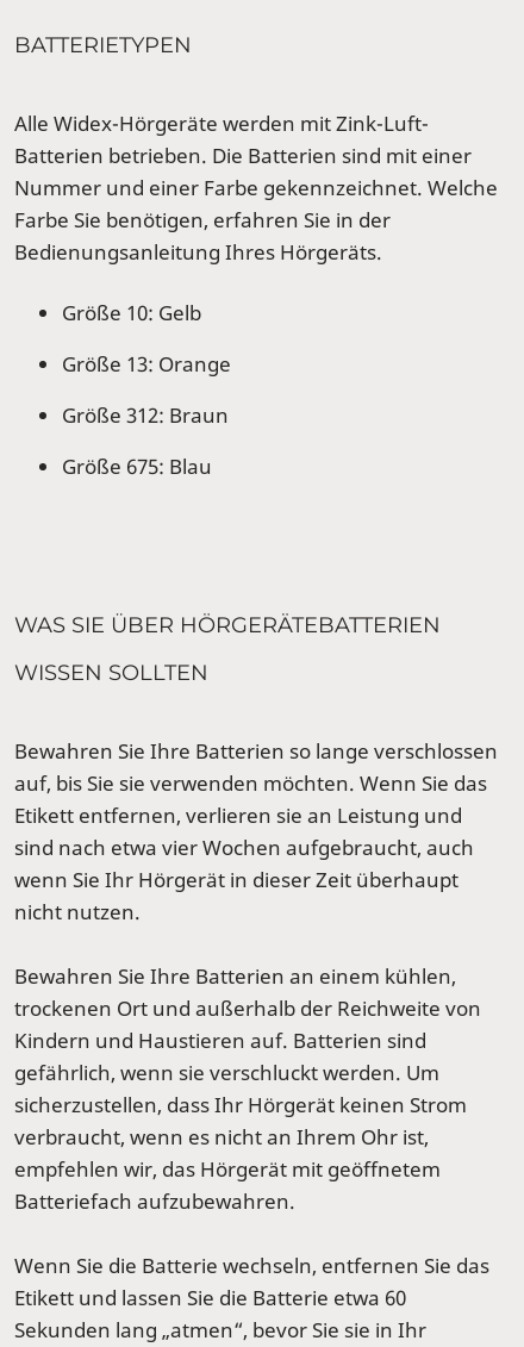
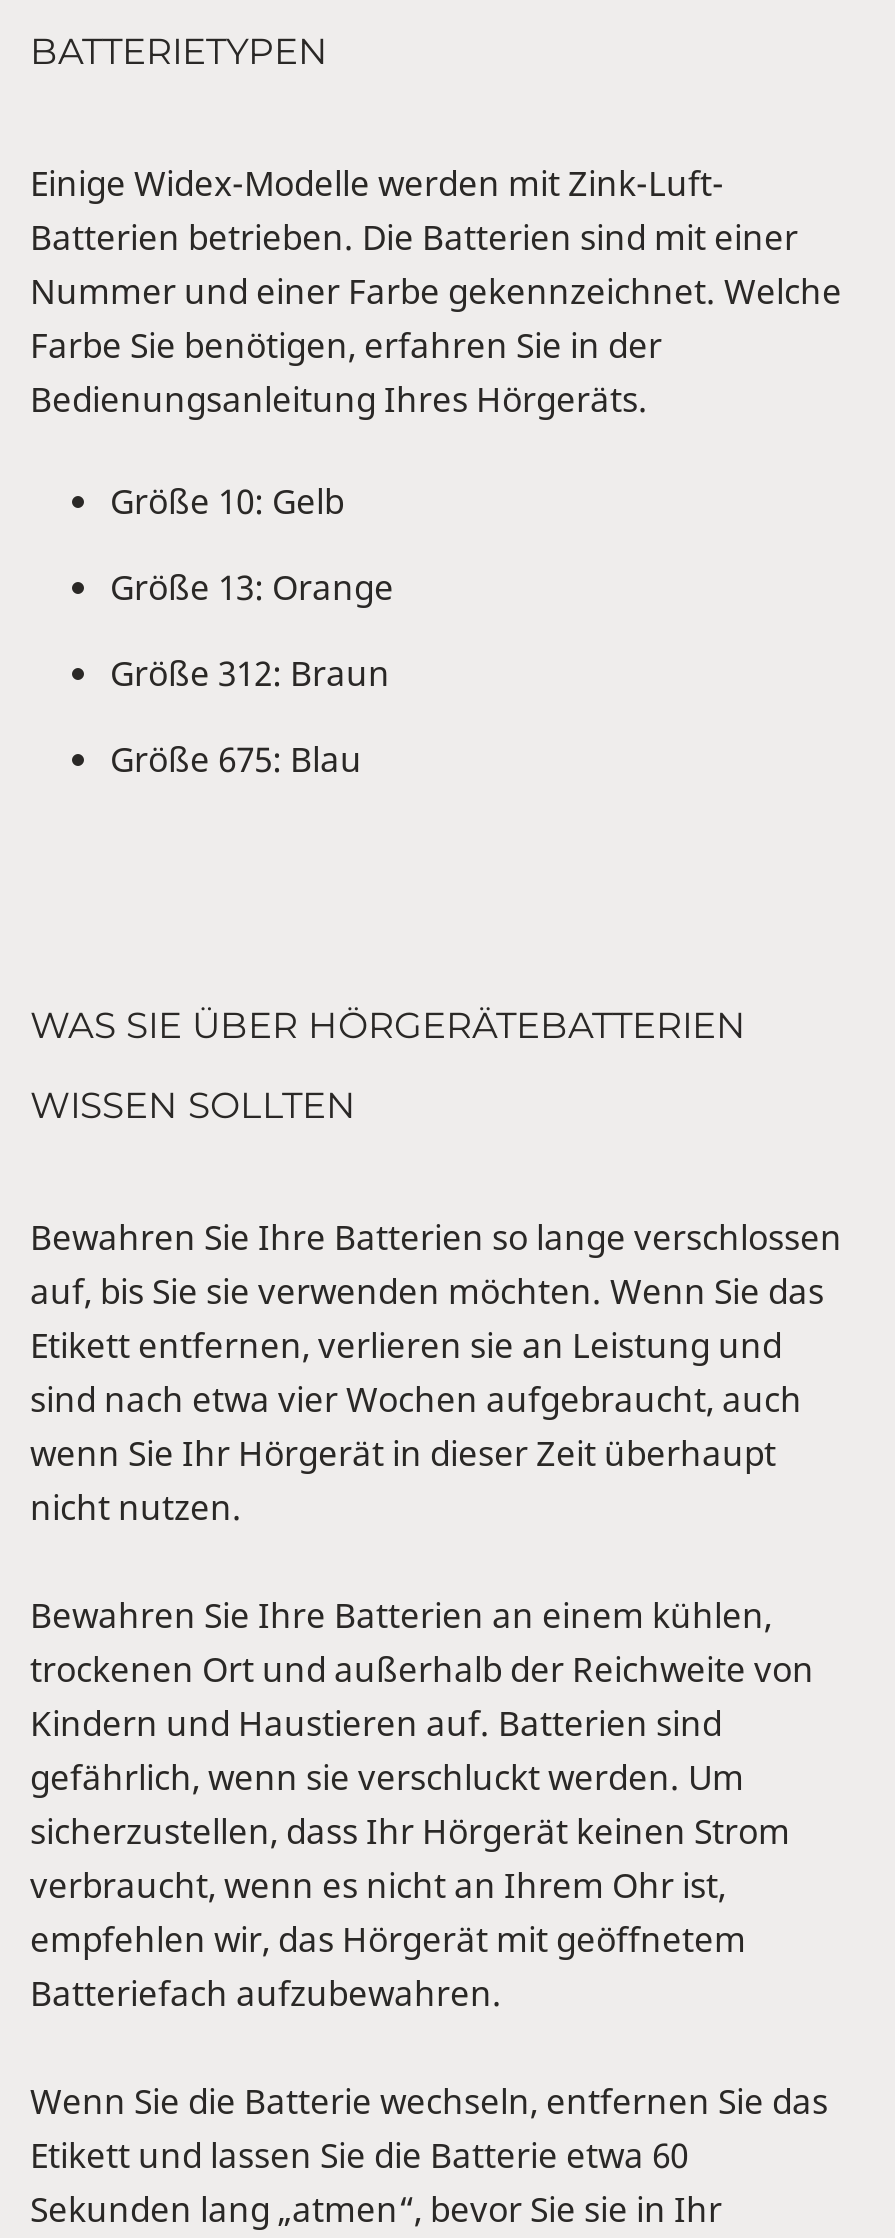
- Alle Widex-Hörgeräte werden mit Zink-Luft-
+ Einige Widex-Modelle werden mit Zink-Luft-
